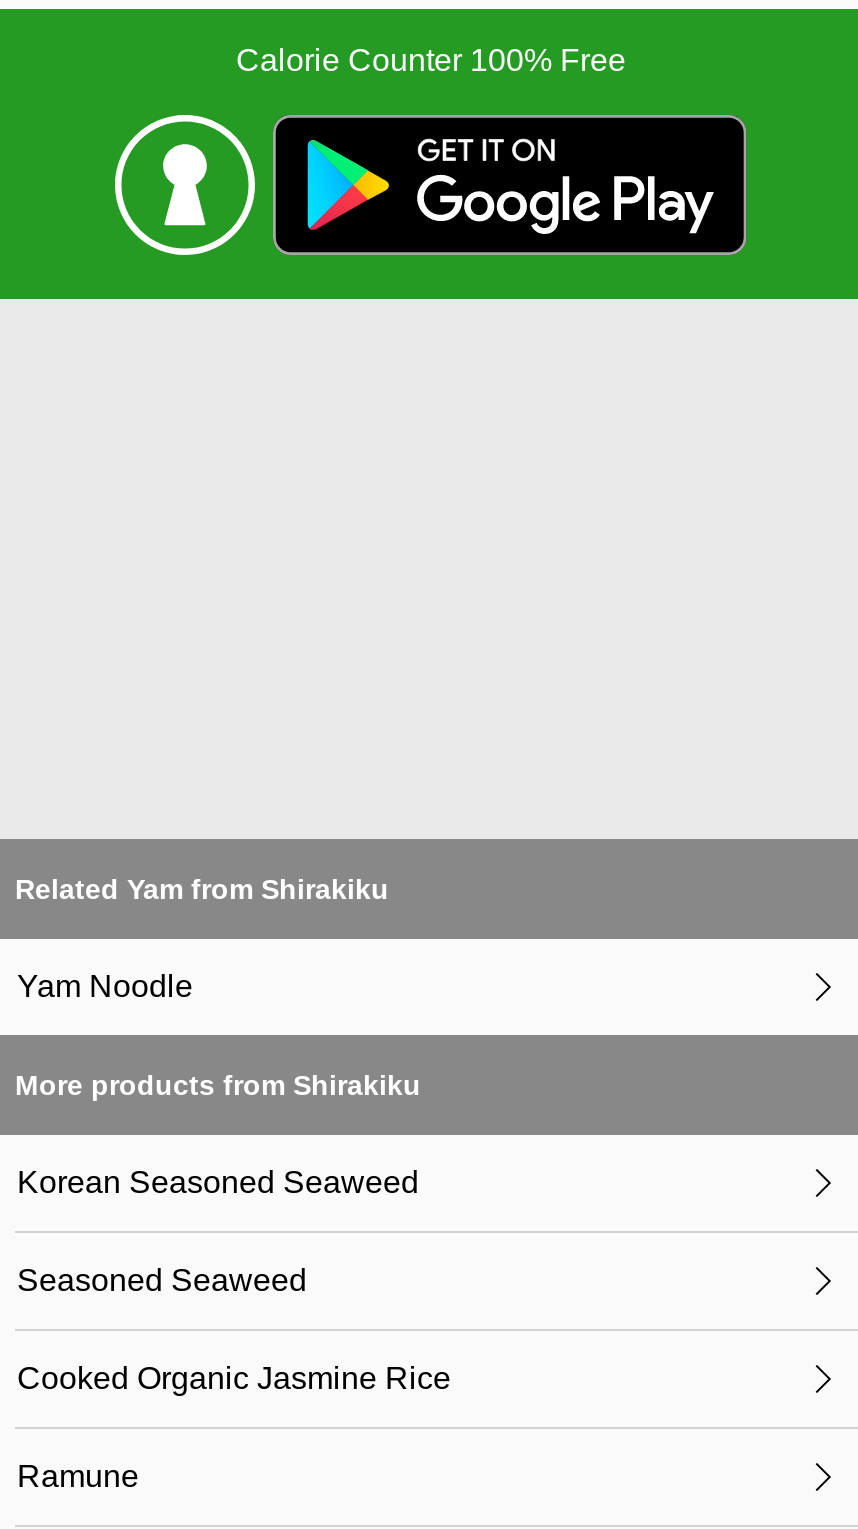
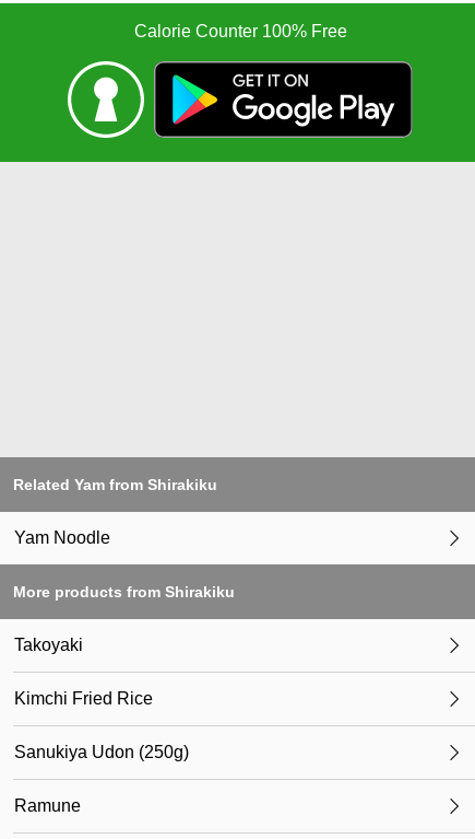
- Korean Seasoned Seaweed
+ Takoyaki

- Seasoned Seaweed
+ Kimchi Fried Rice

- Cooked Organic Jasmine Rice
+ Sanukiya Udon (250g)
